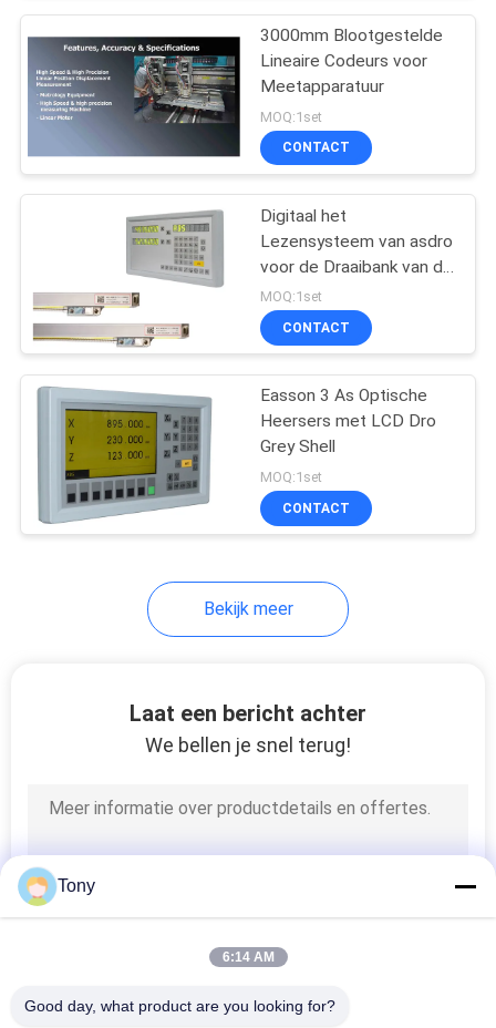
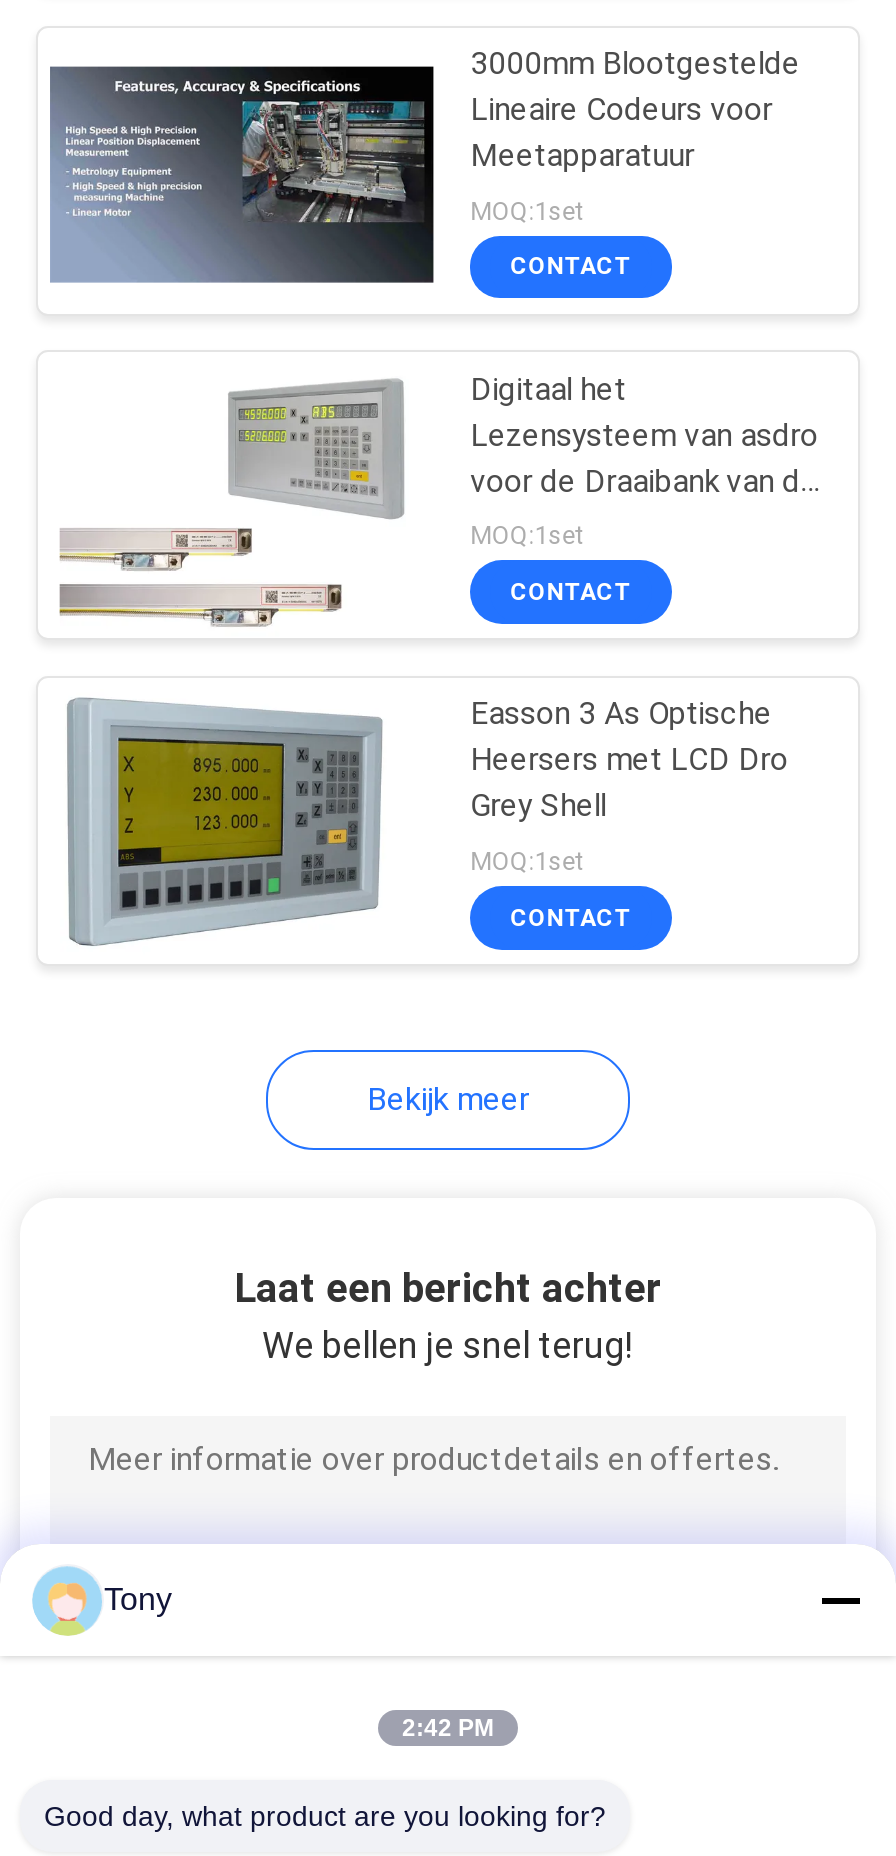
- 6:14 AM
+ 2:42 PM
